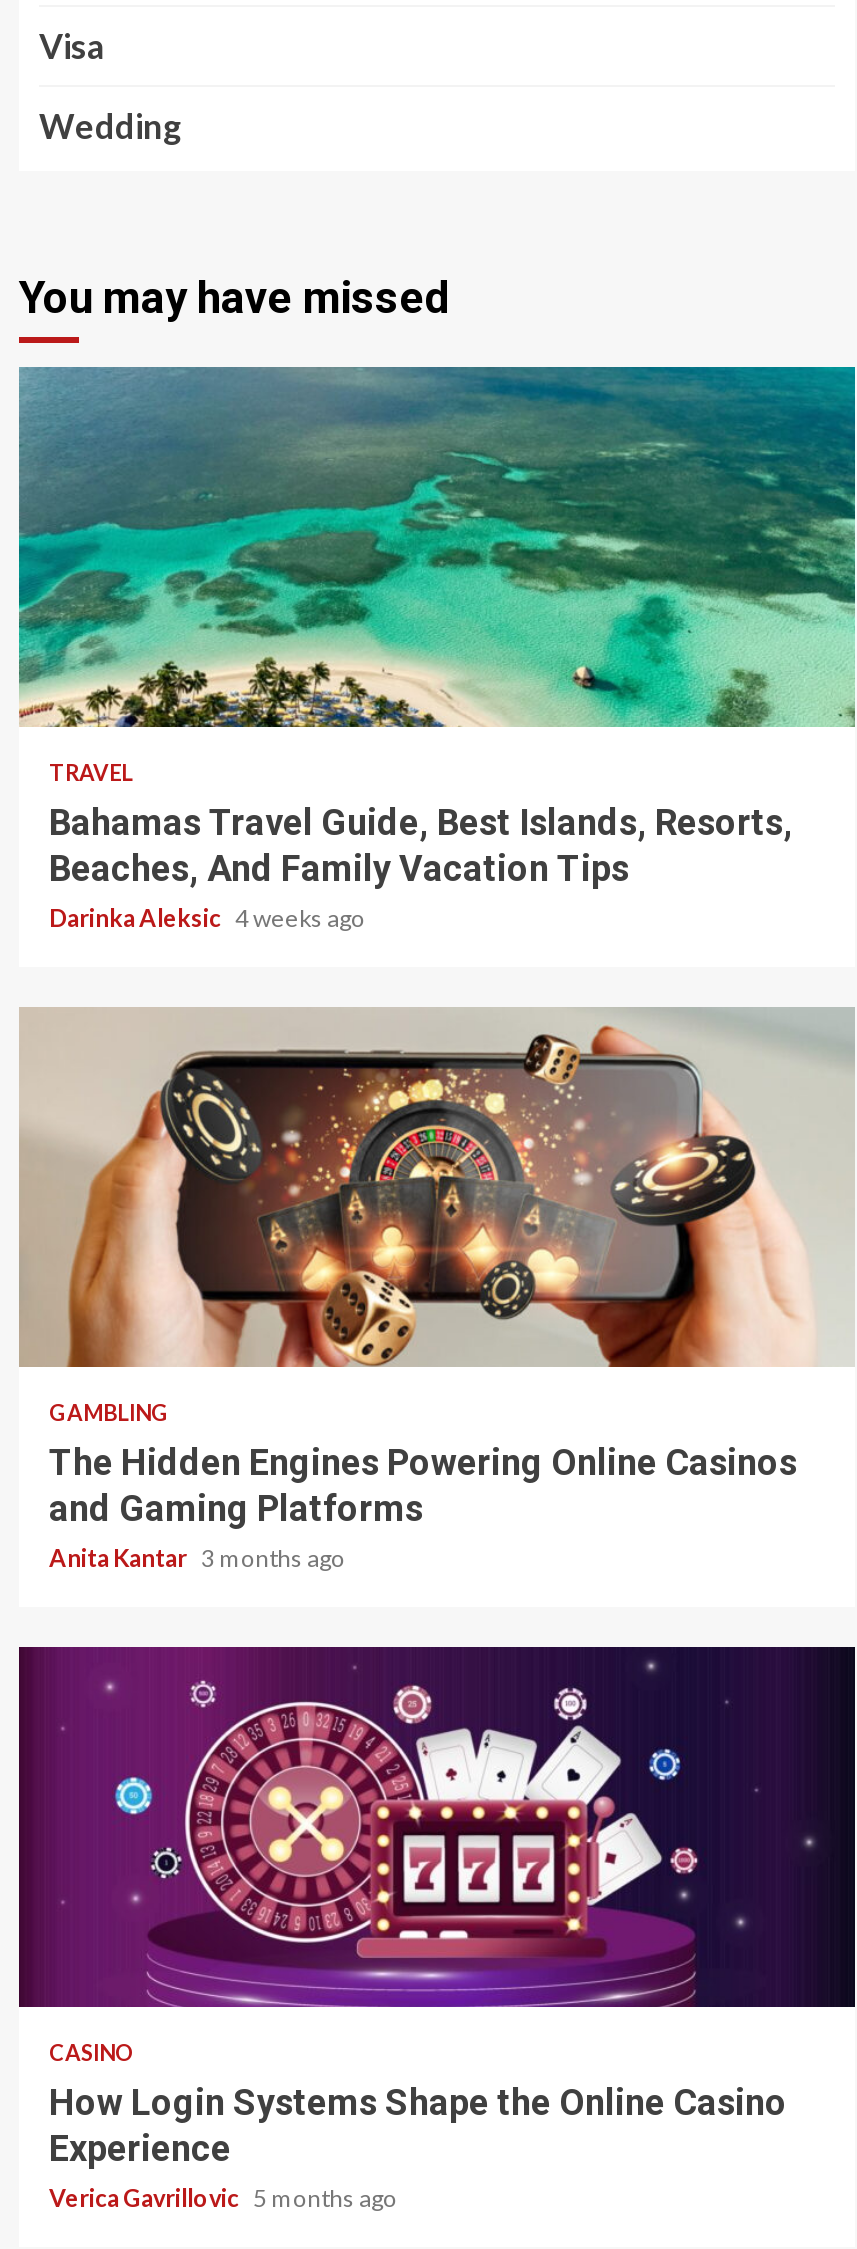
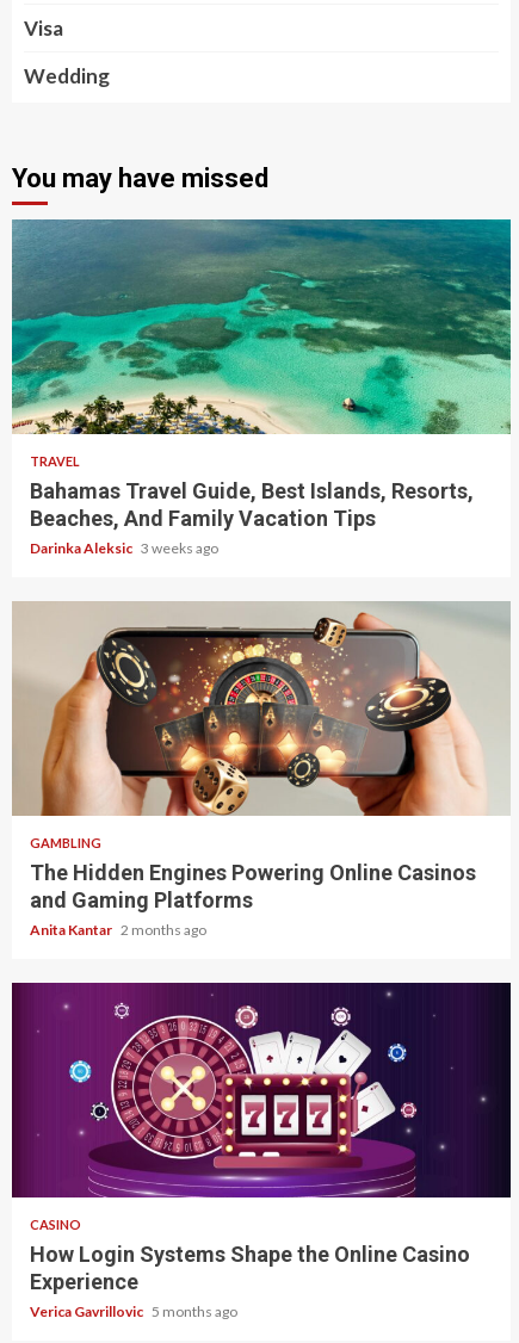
- Darinka Aleksic 4 weeks ago
+ Darinka Aleksic 3 weeks ago

- Anita Kantar 3 months ago
+ Anita Kantar 2 months ago
